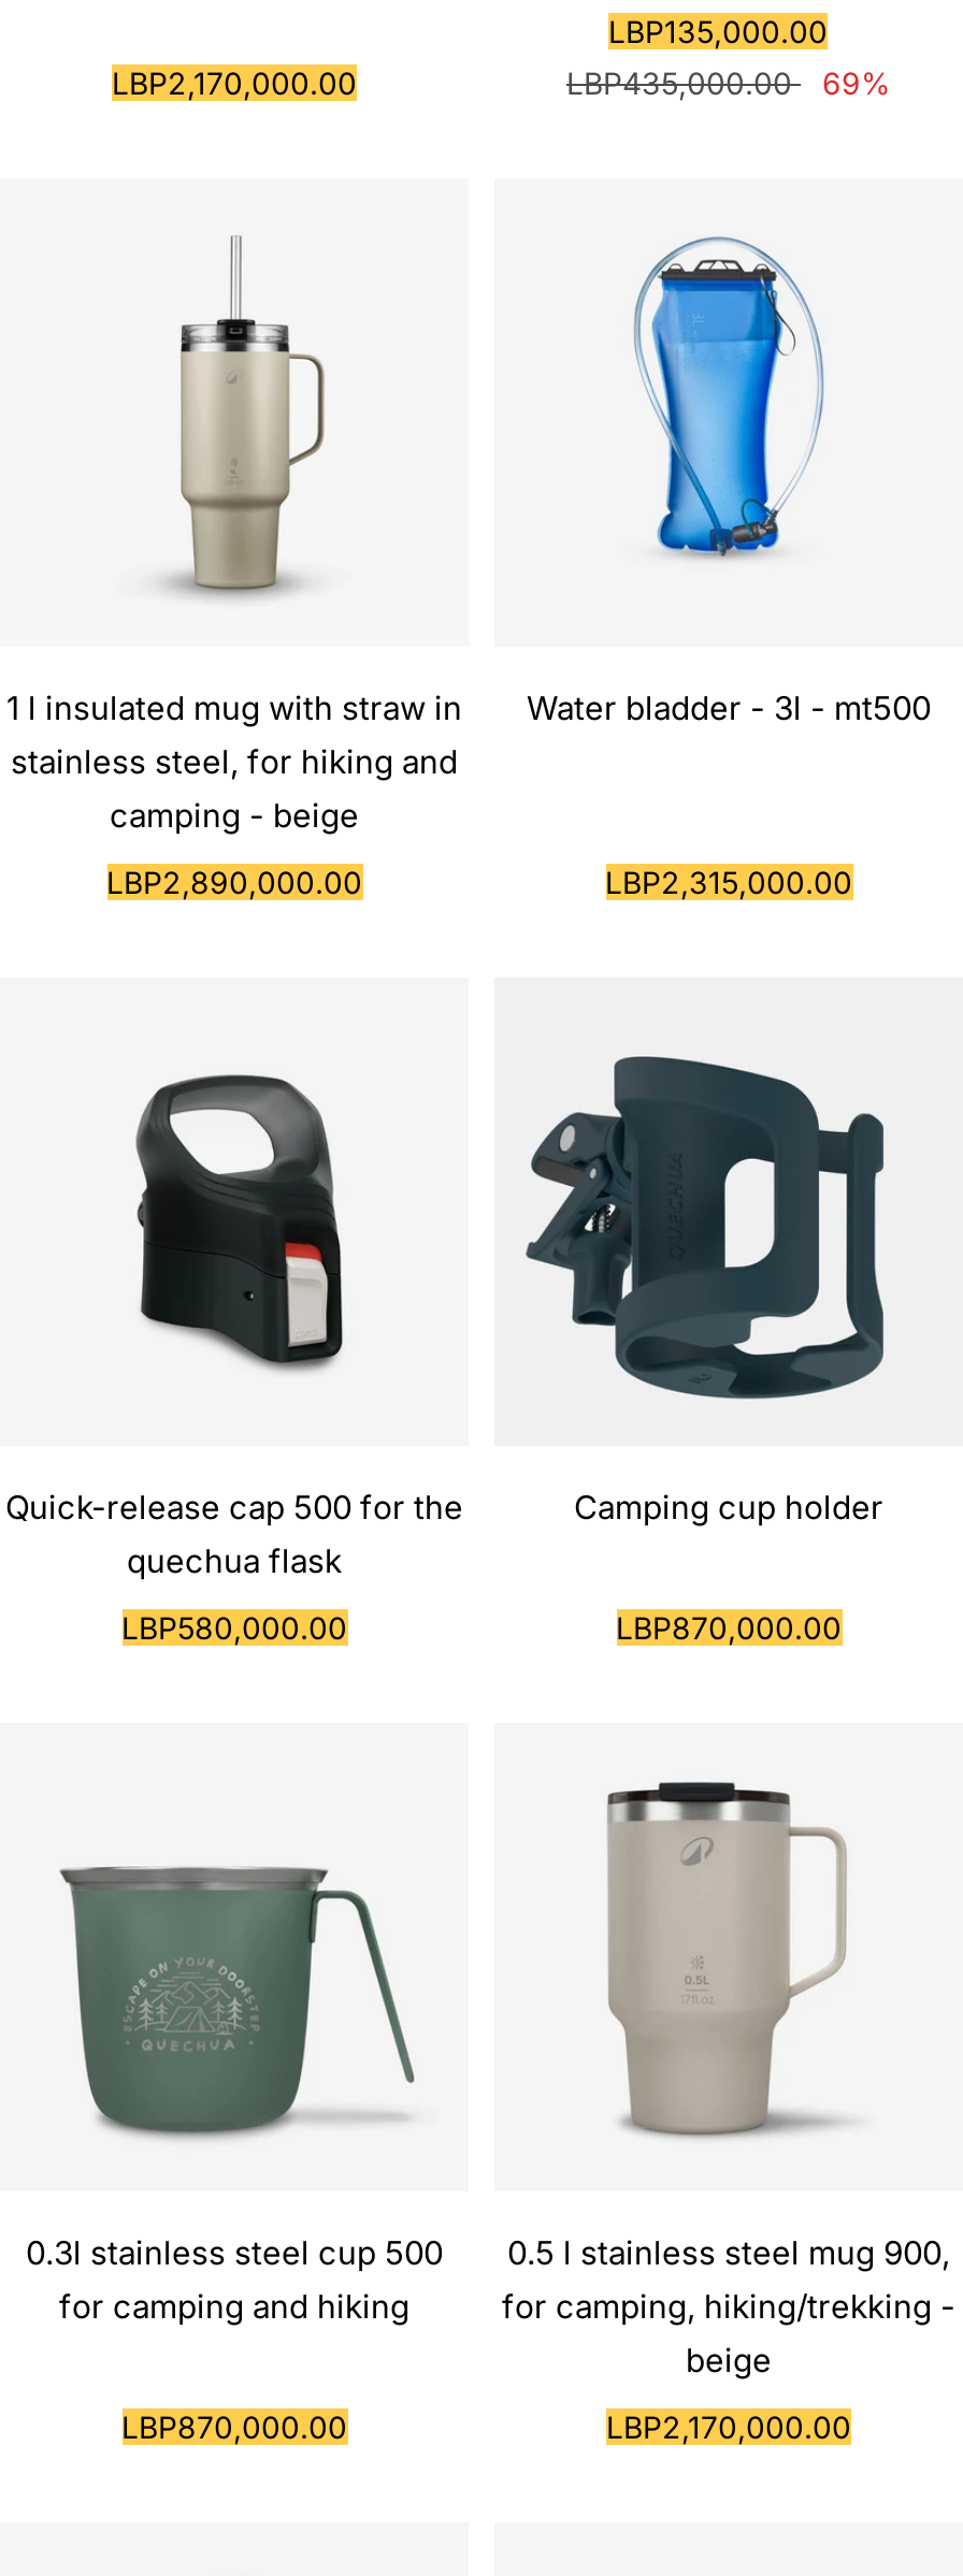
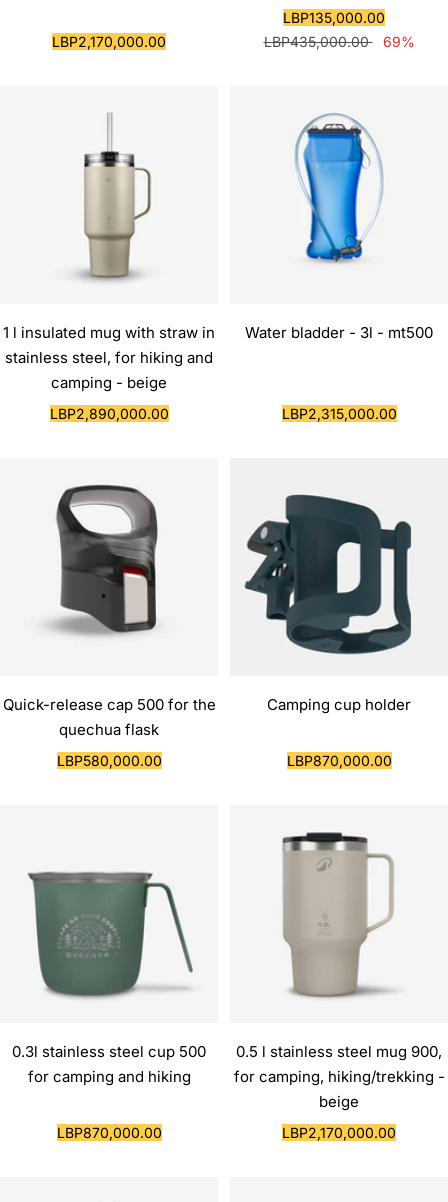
- [image]
+ [image]
